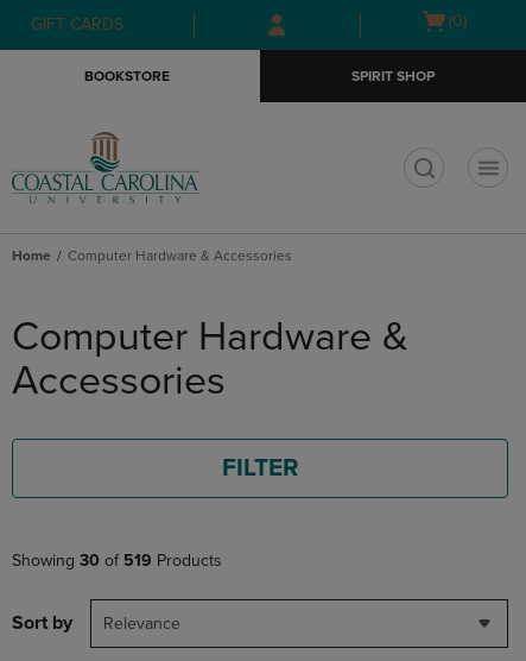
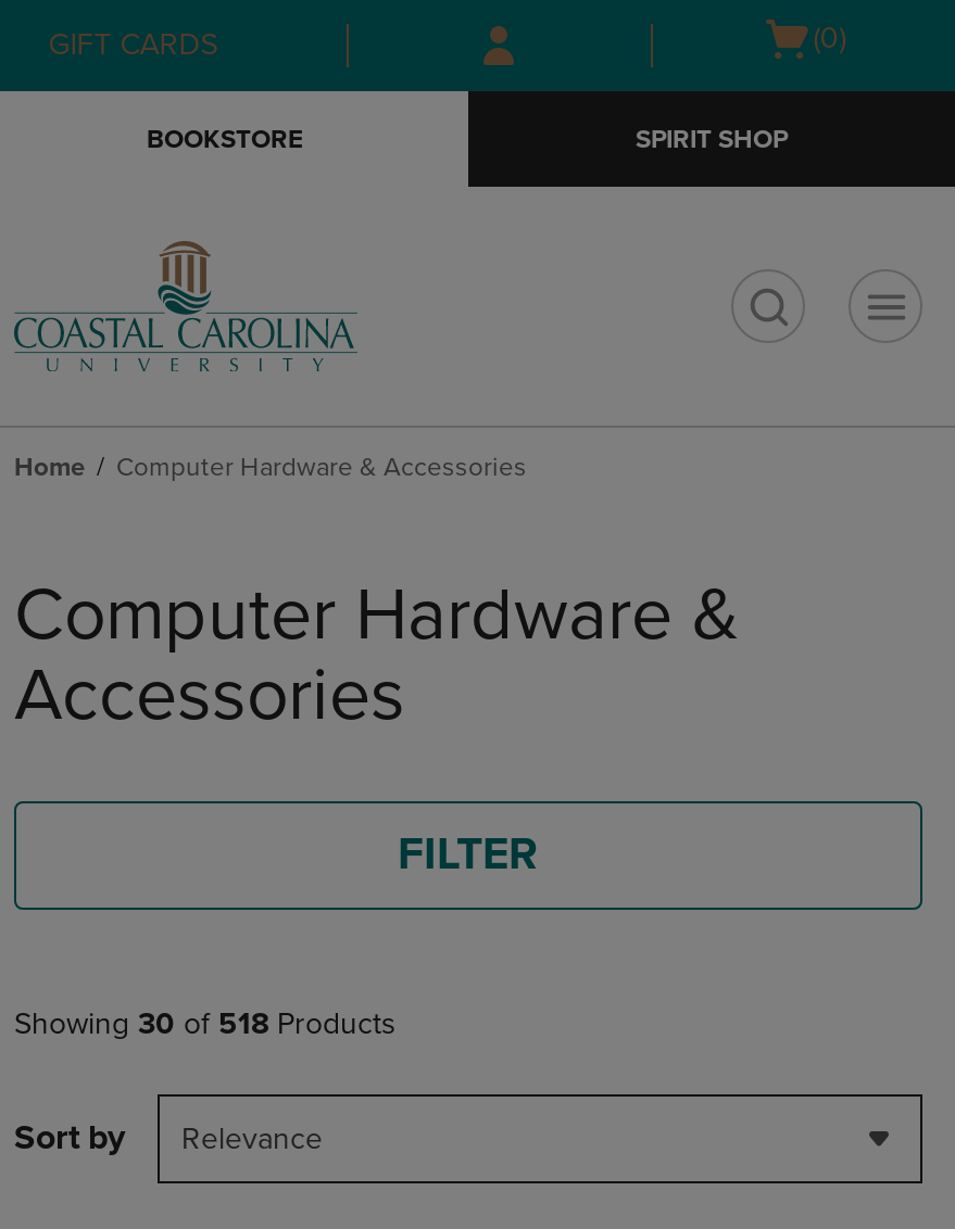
- Showing 30 of 519 Products
+ Showing 30 of 518 Products
